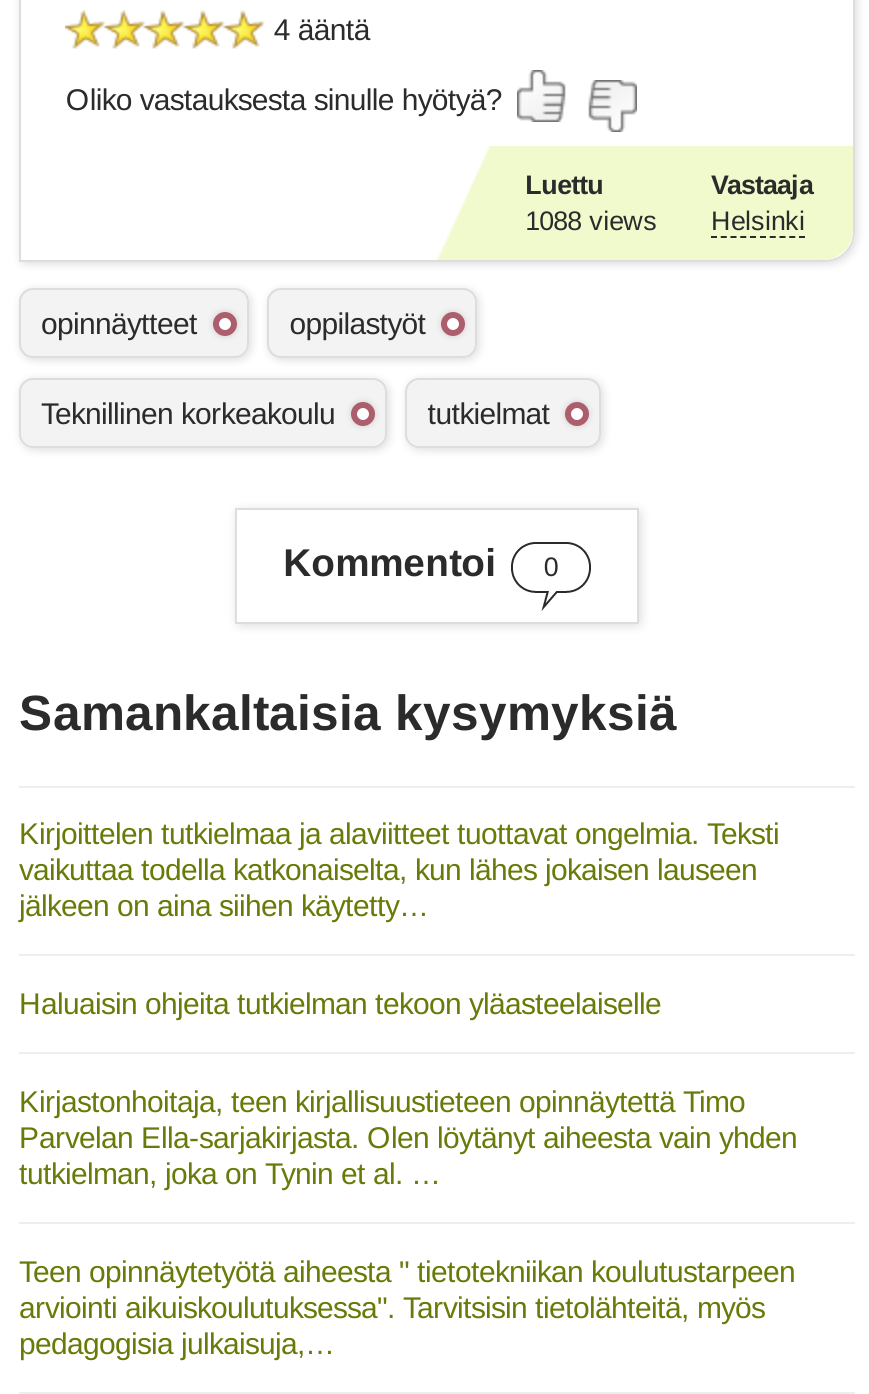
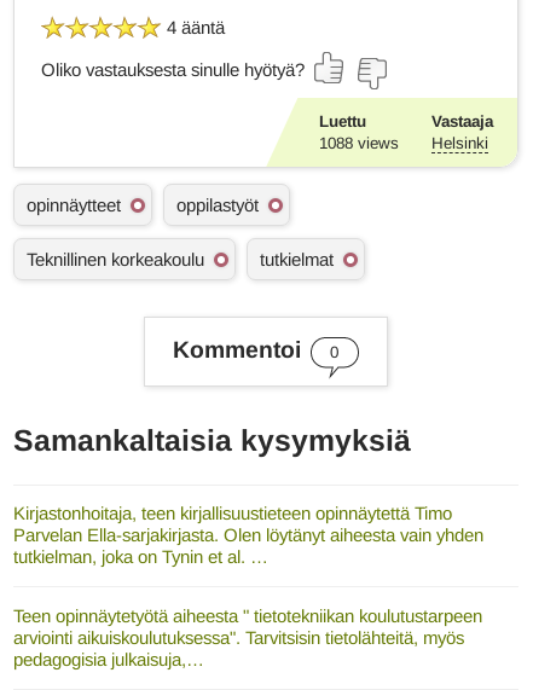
- Kirjoittelen tutkielmaa ja alaviitteet tuottavat ongelmia. Teksti
- vaikuttaa todella katkonaiselta, kun lähes jokaisen lauseen
- jälkeen on aina siihen käytetty…
- Haluaisin ohjeita tutkielman tekoon yläasteelaiselle
